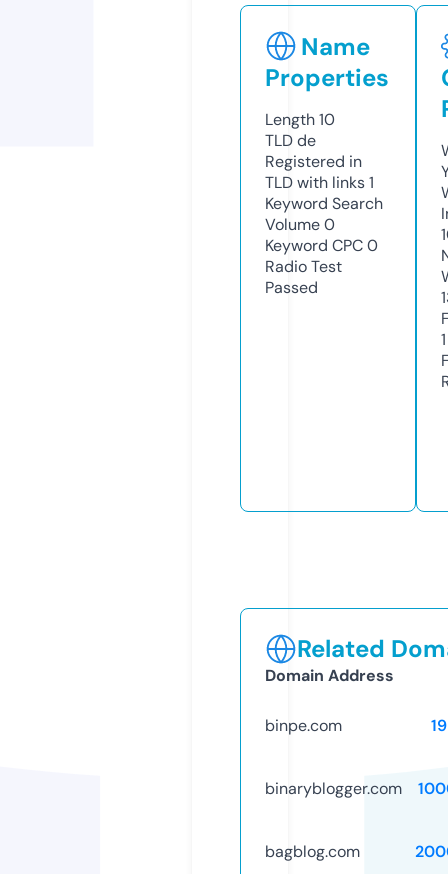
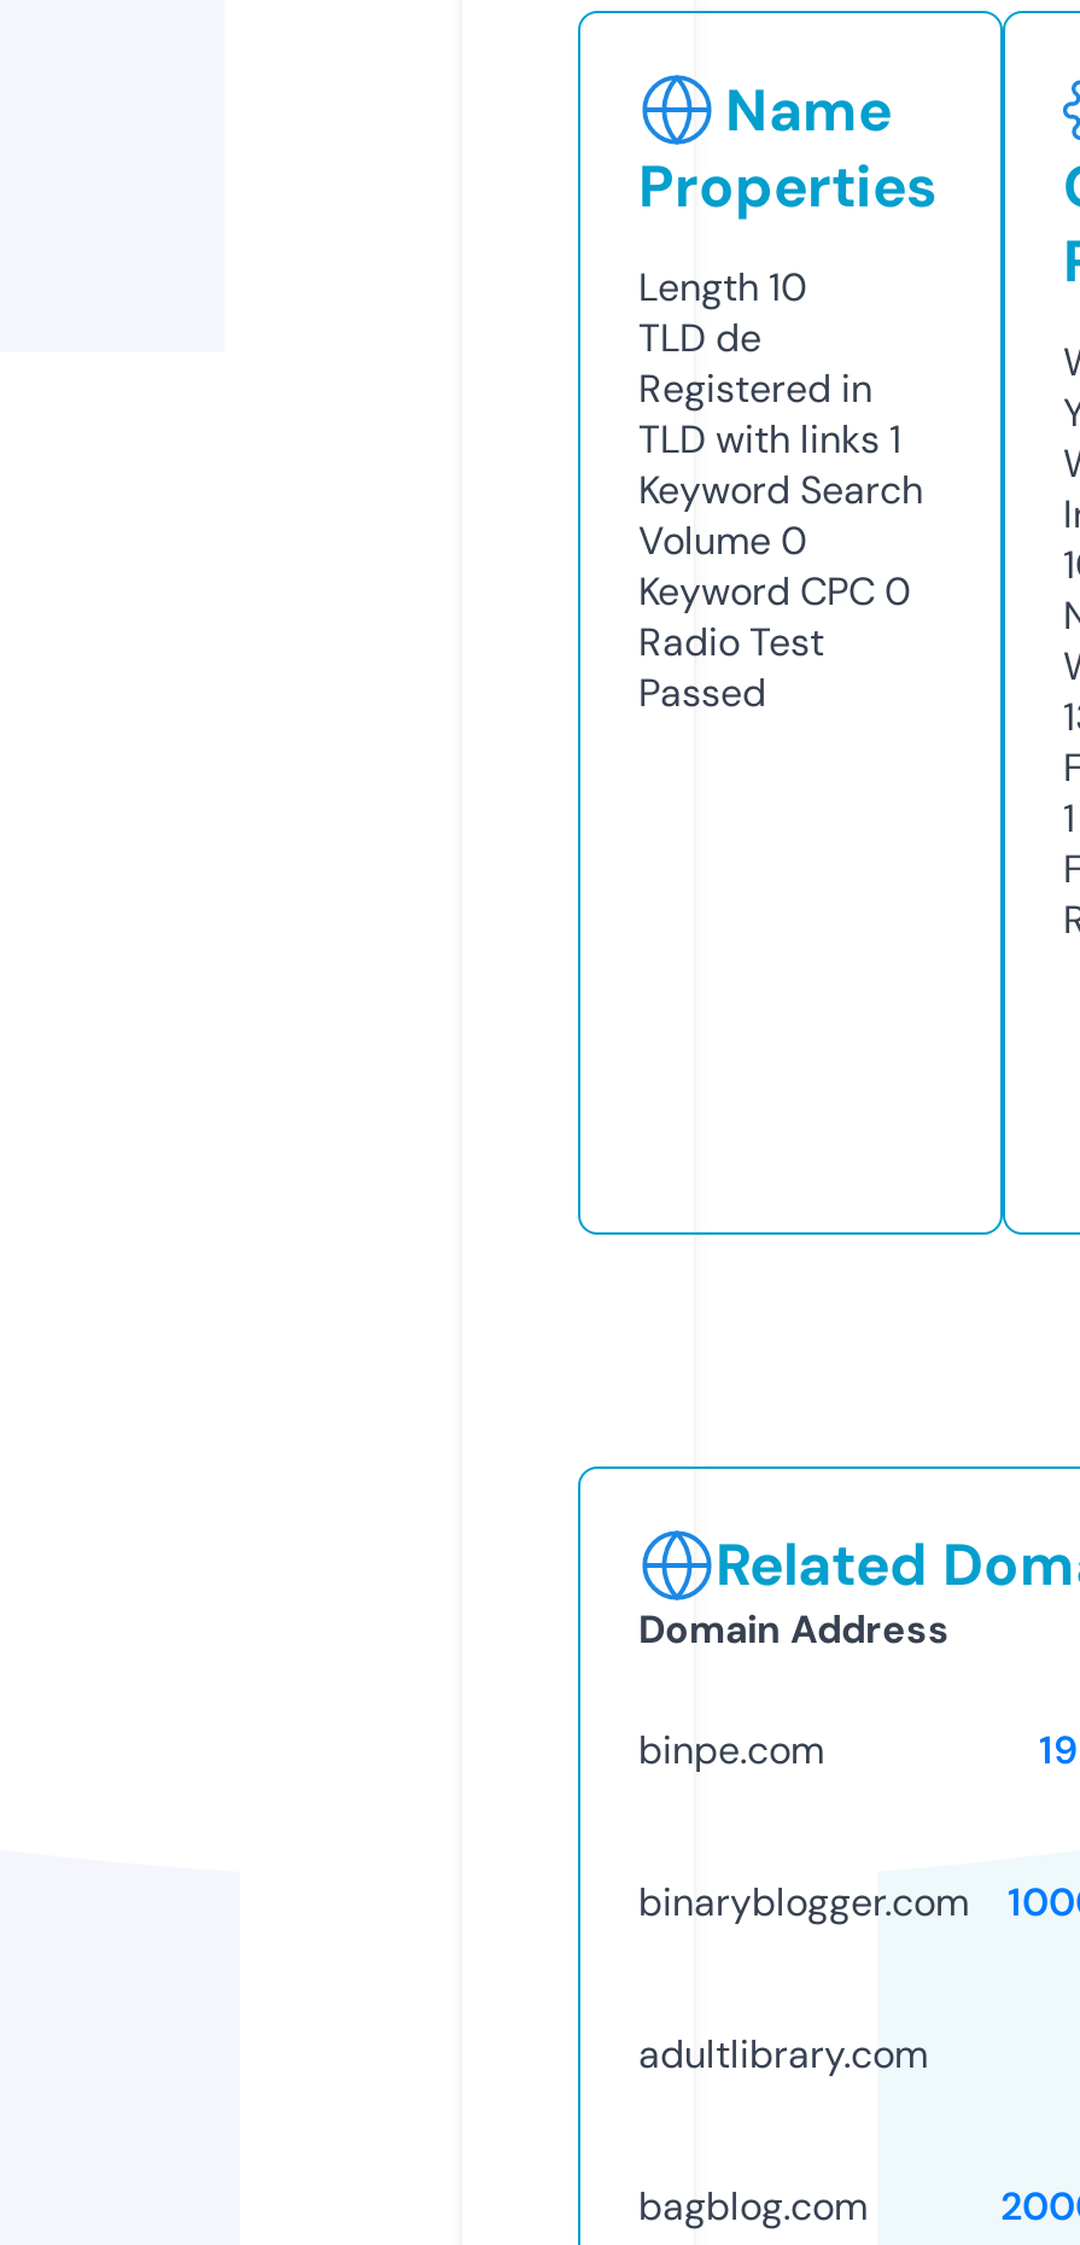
+ adultlibrary.com
